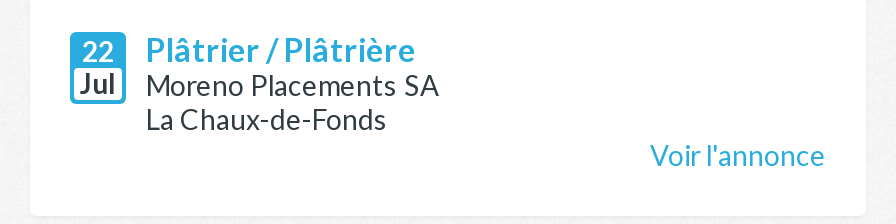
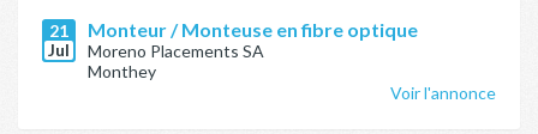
- 22
+ 21

- Plâtrier / Plâtrière
+ Monteur / Monteuse en fibre optique

- La Chaux-de-Fonds
+ Monthey
